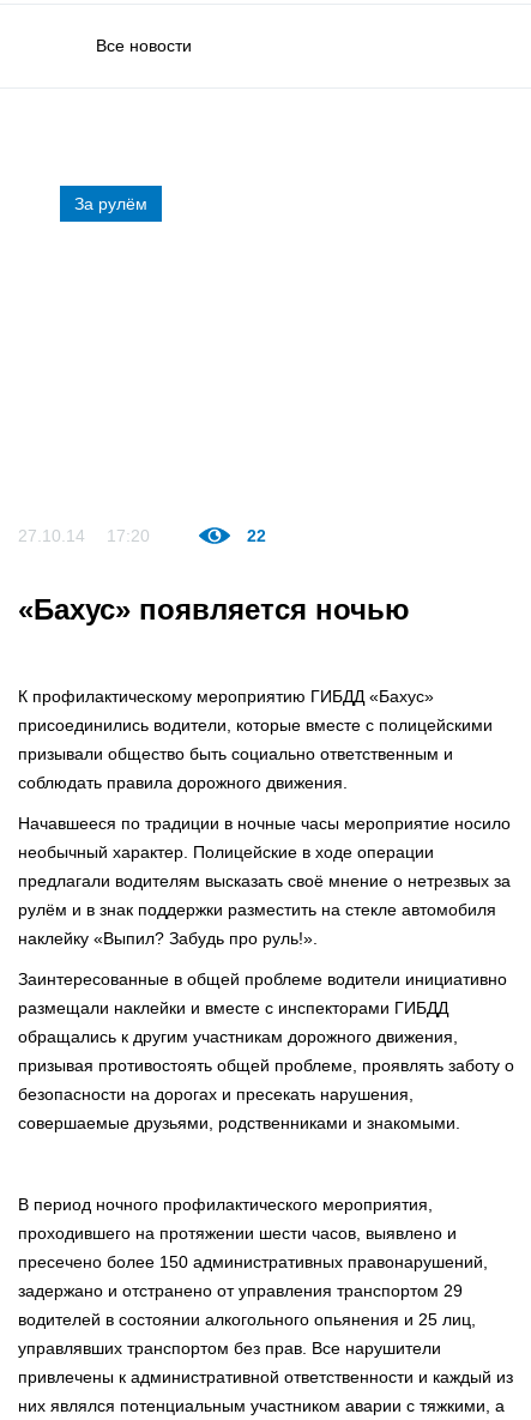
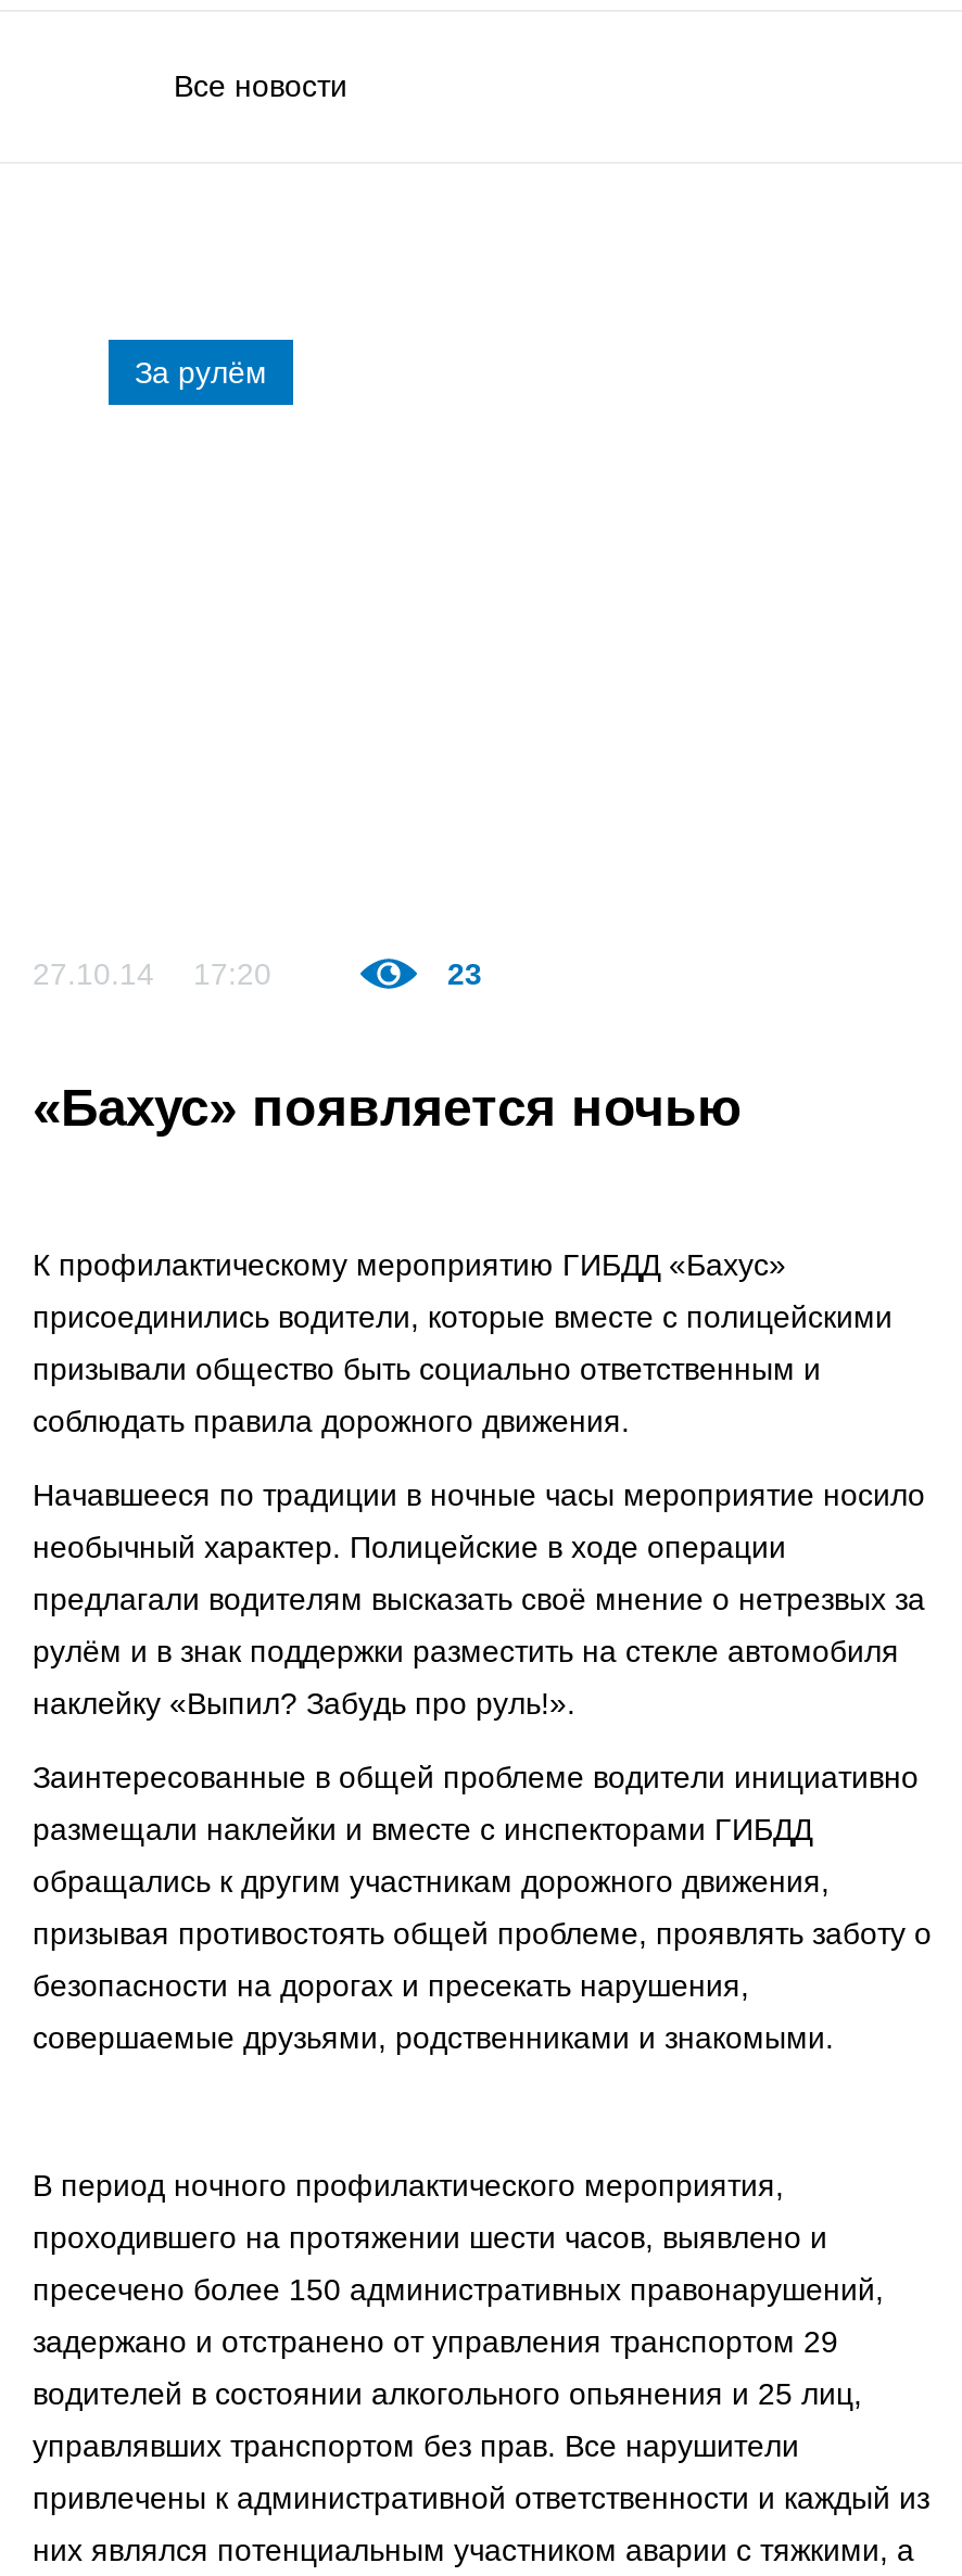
- 22
+ 23
